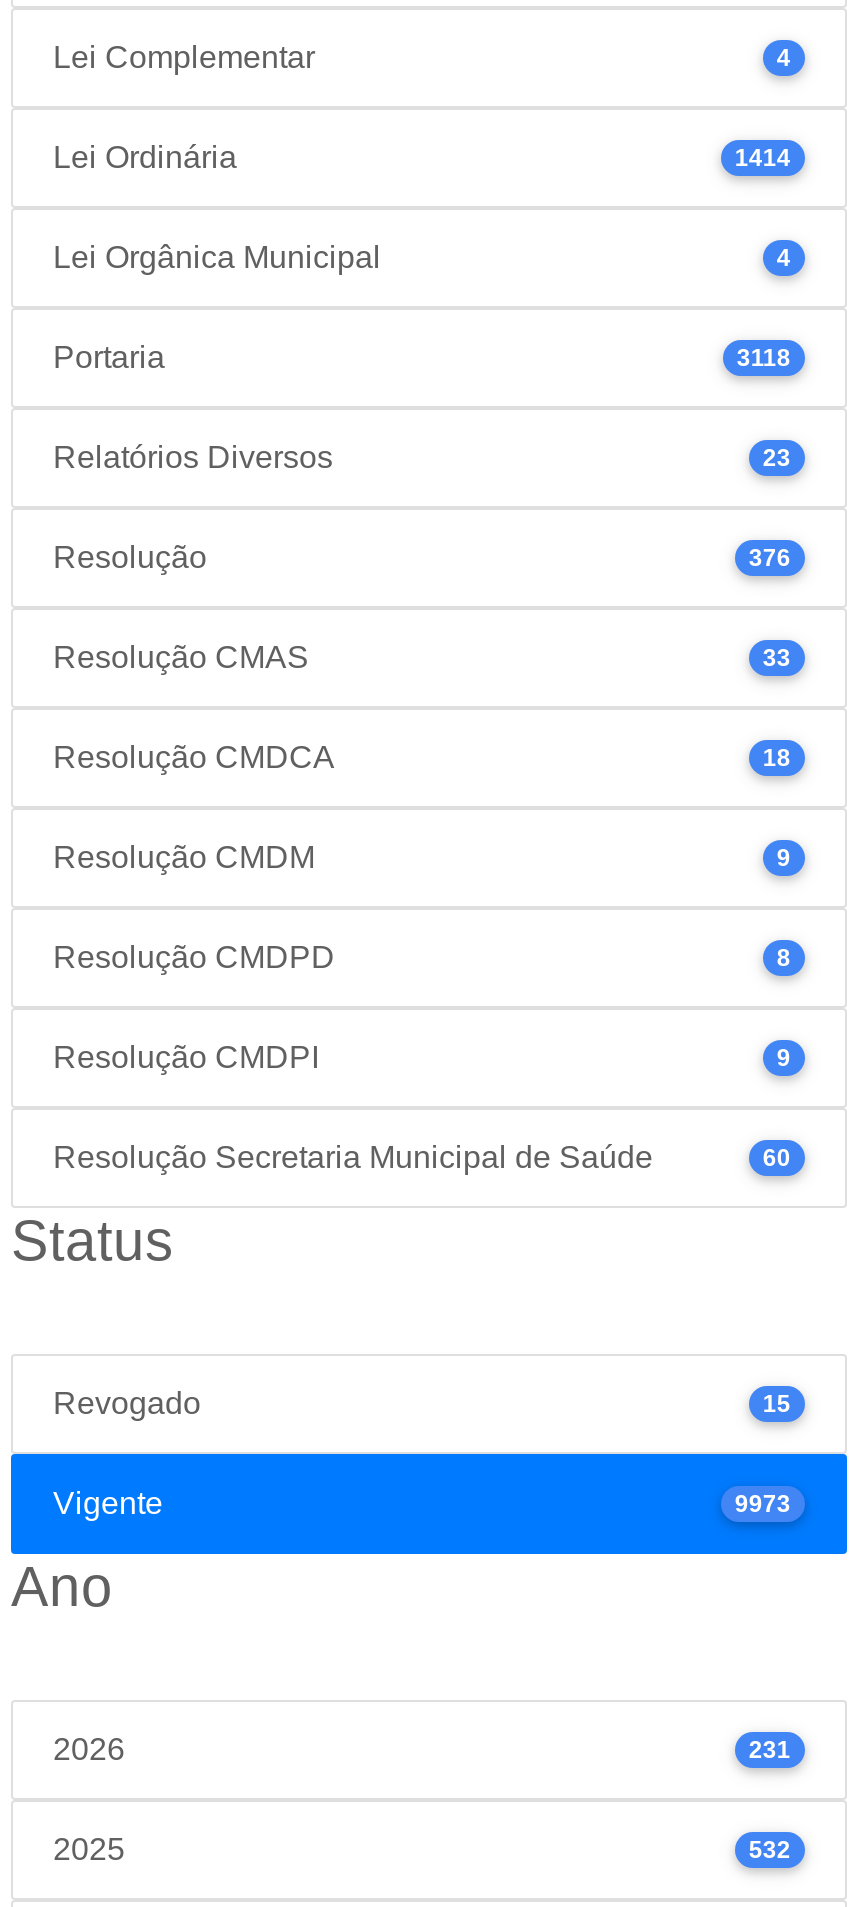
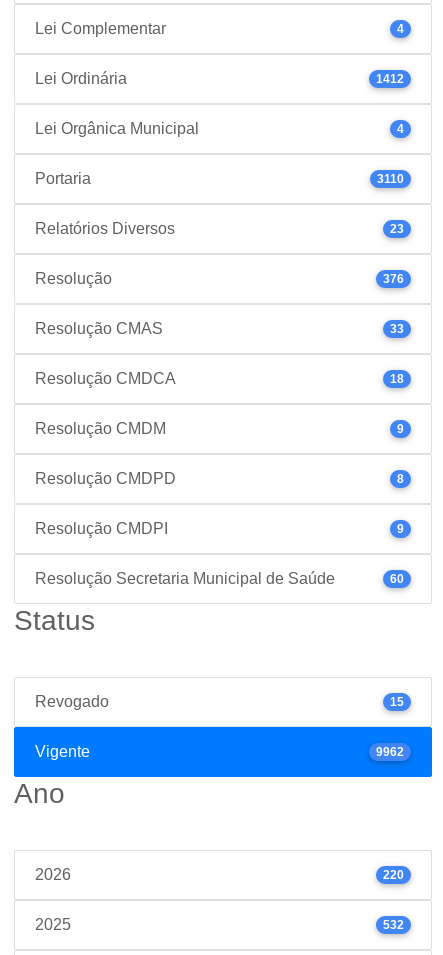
- 1414
+ 1412

- 3118
+ 3110

- 9973
+ 9962

- 231
+ 220
